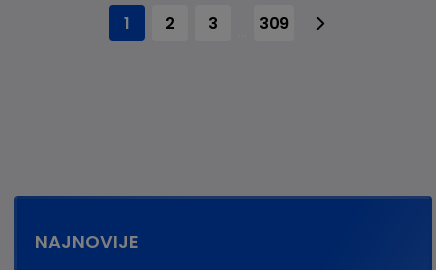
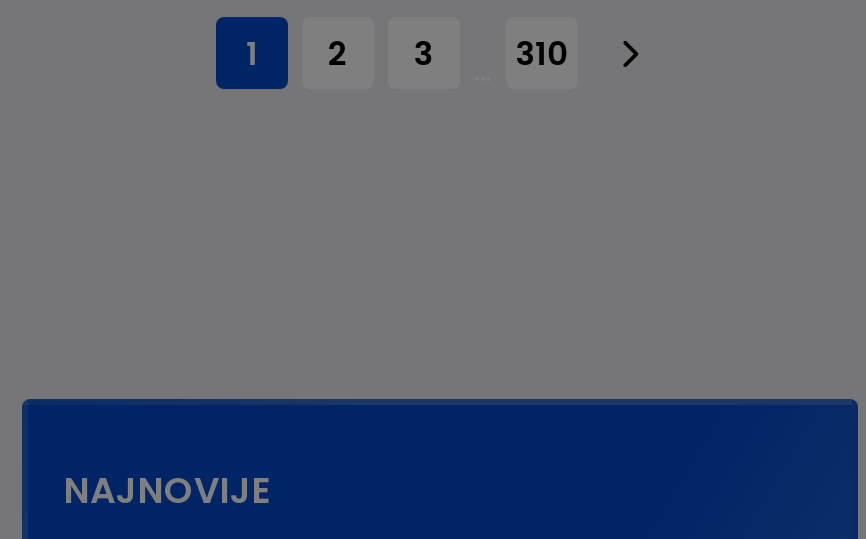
- 1 2 3 ... 309
+ 1 2 3 ... 310
